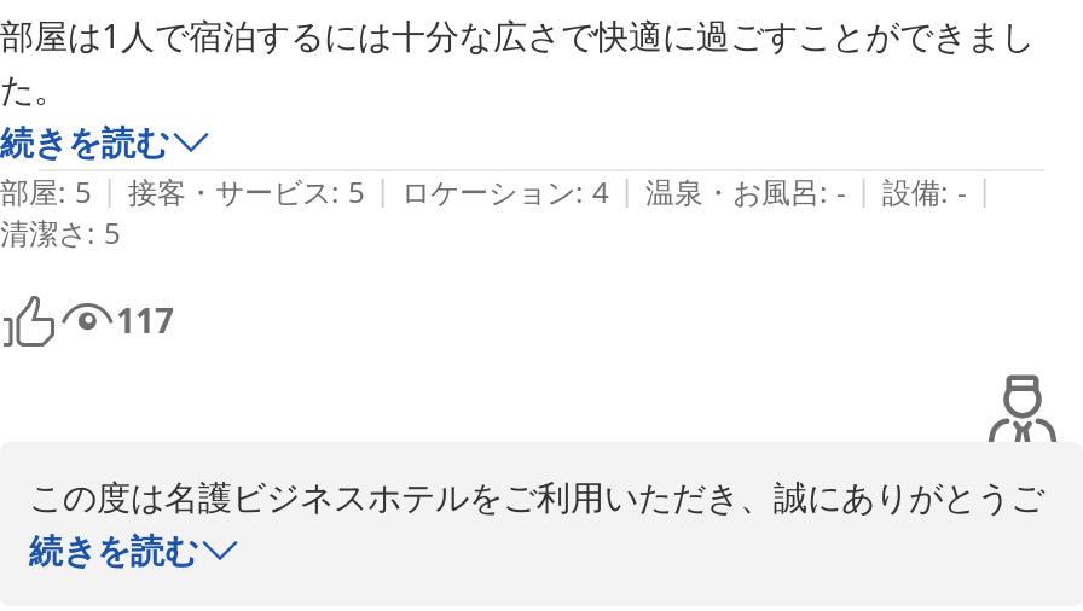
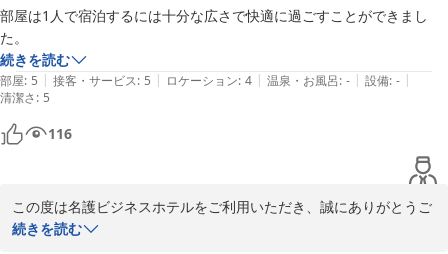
- 117
+ 116
